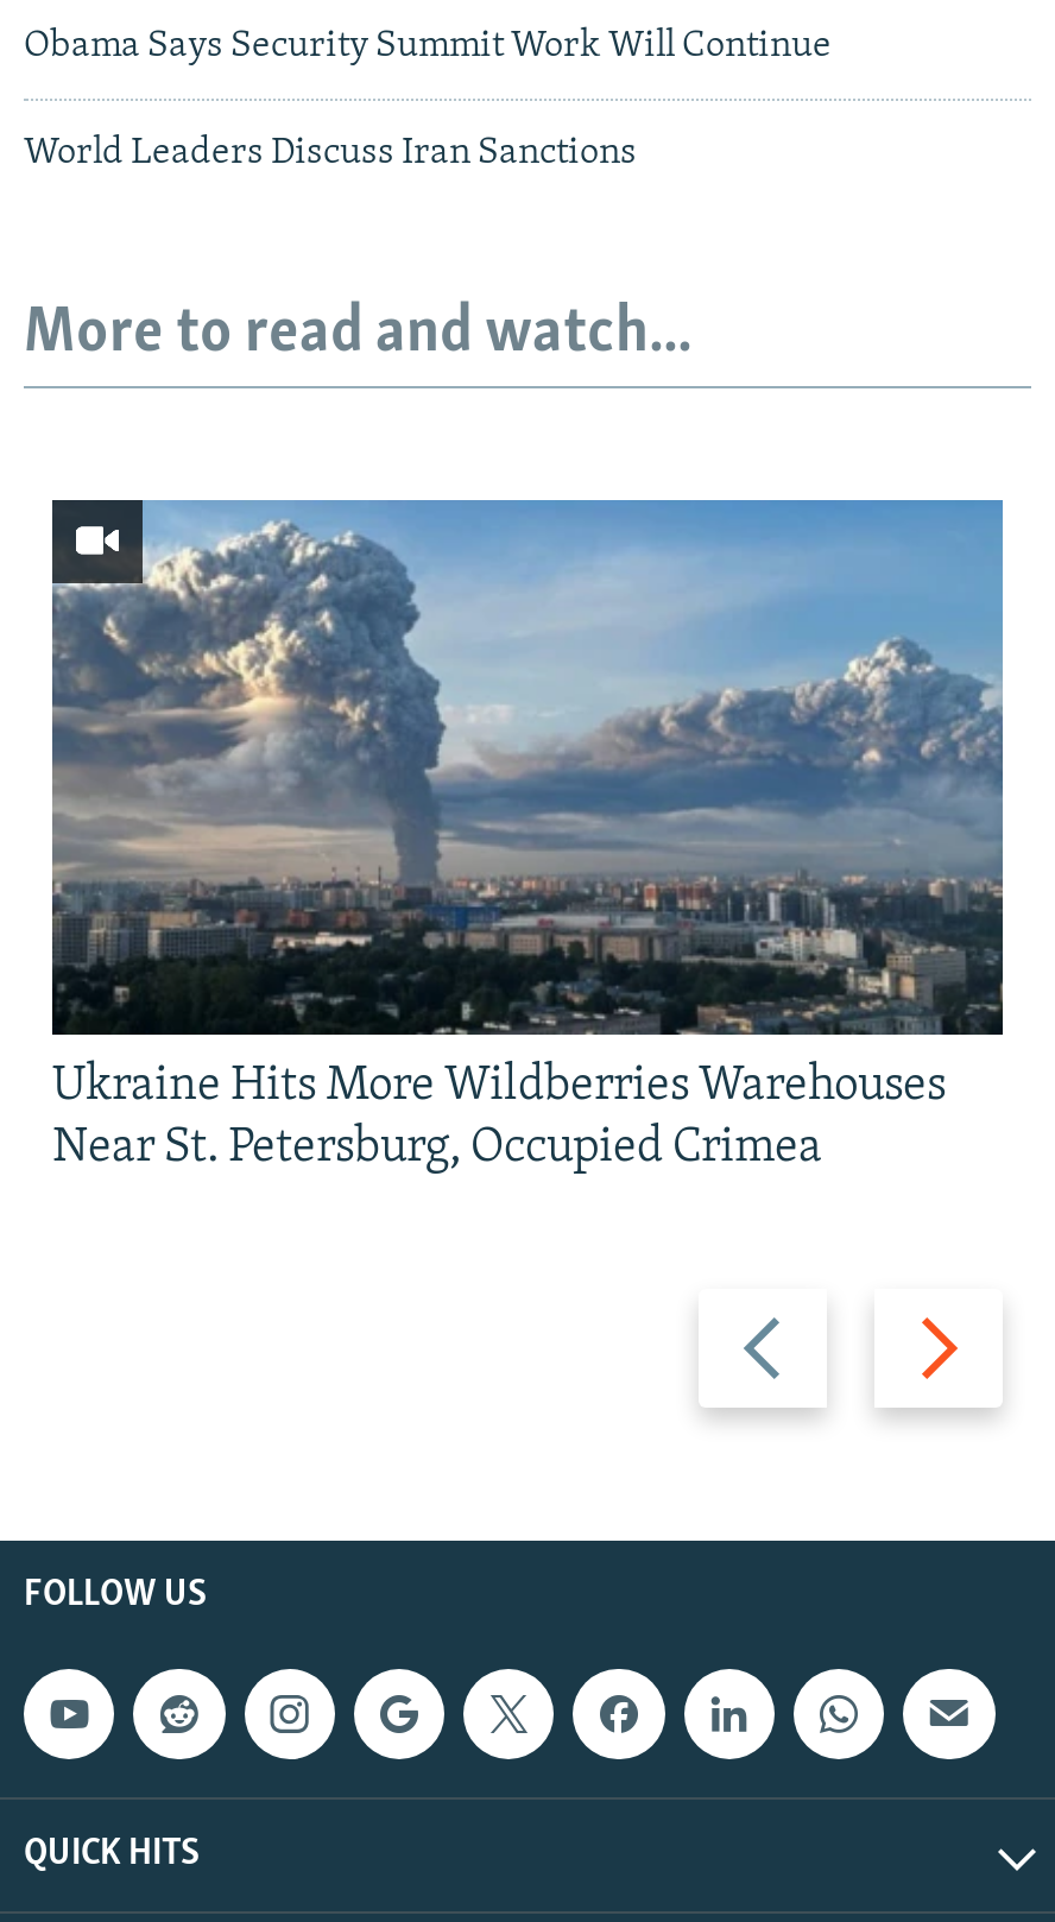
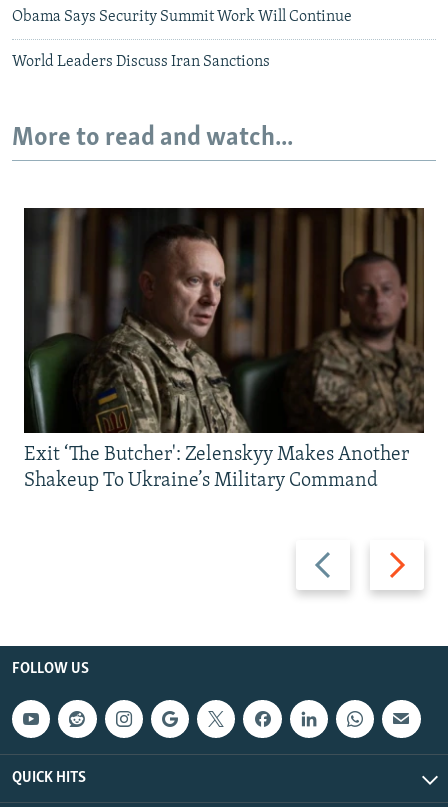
- [image]
- Ukraine Hits More Wildberries Warehouses
- Near St. Petersburg, Occupied Crimea
+ [image]
+ Exit ‘The Butcher': Zelenskyy Makes Another
+ Shakeup To Ukraine’s Military Command
